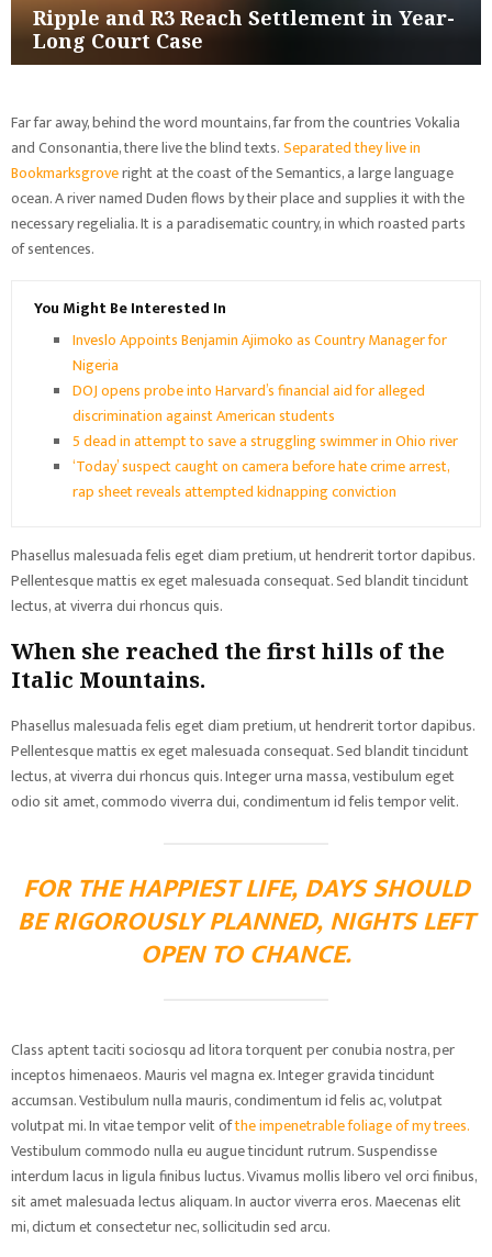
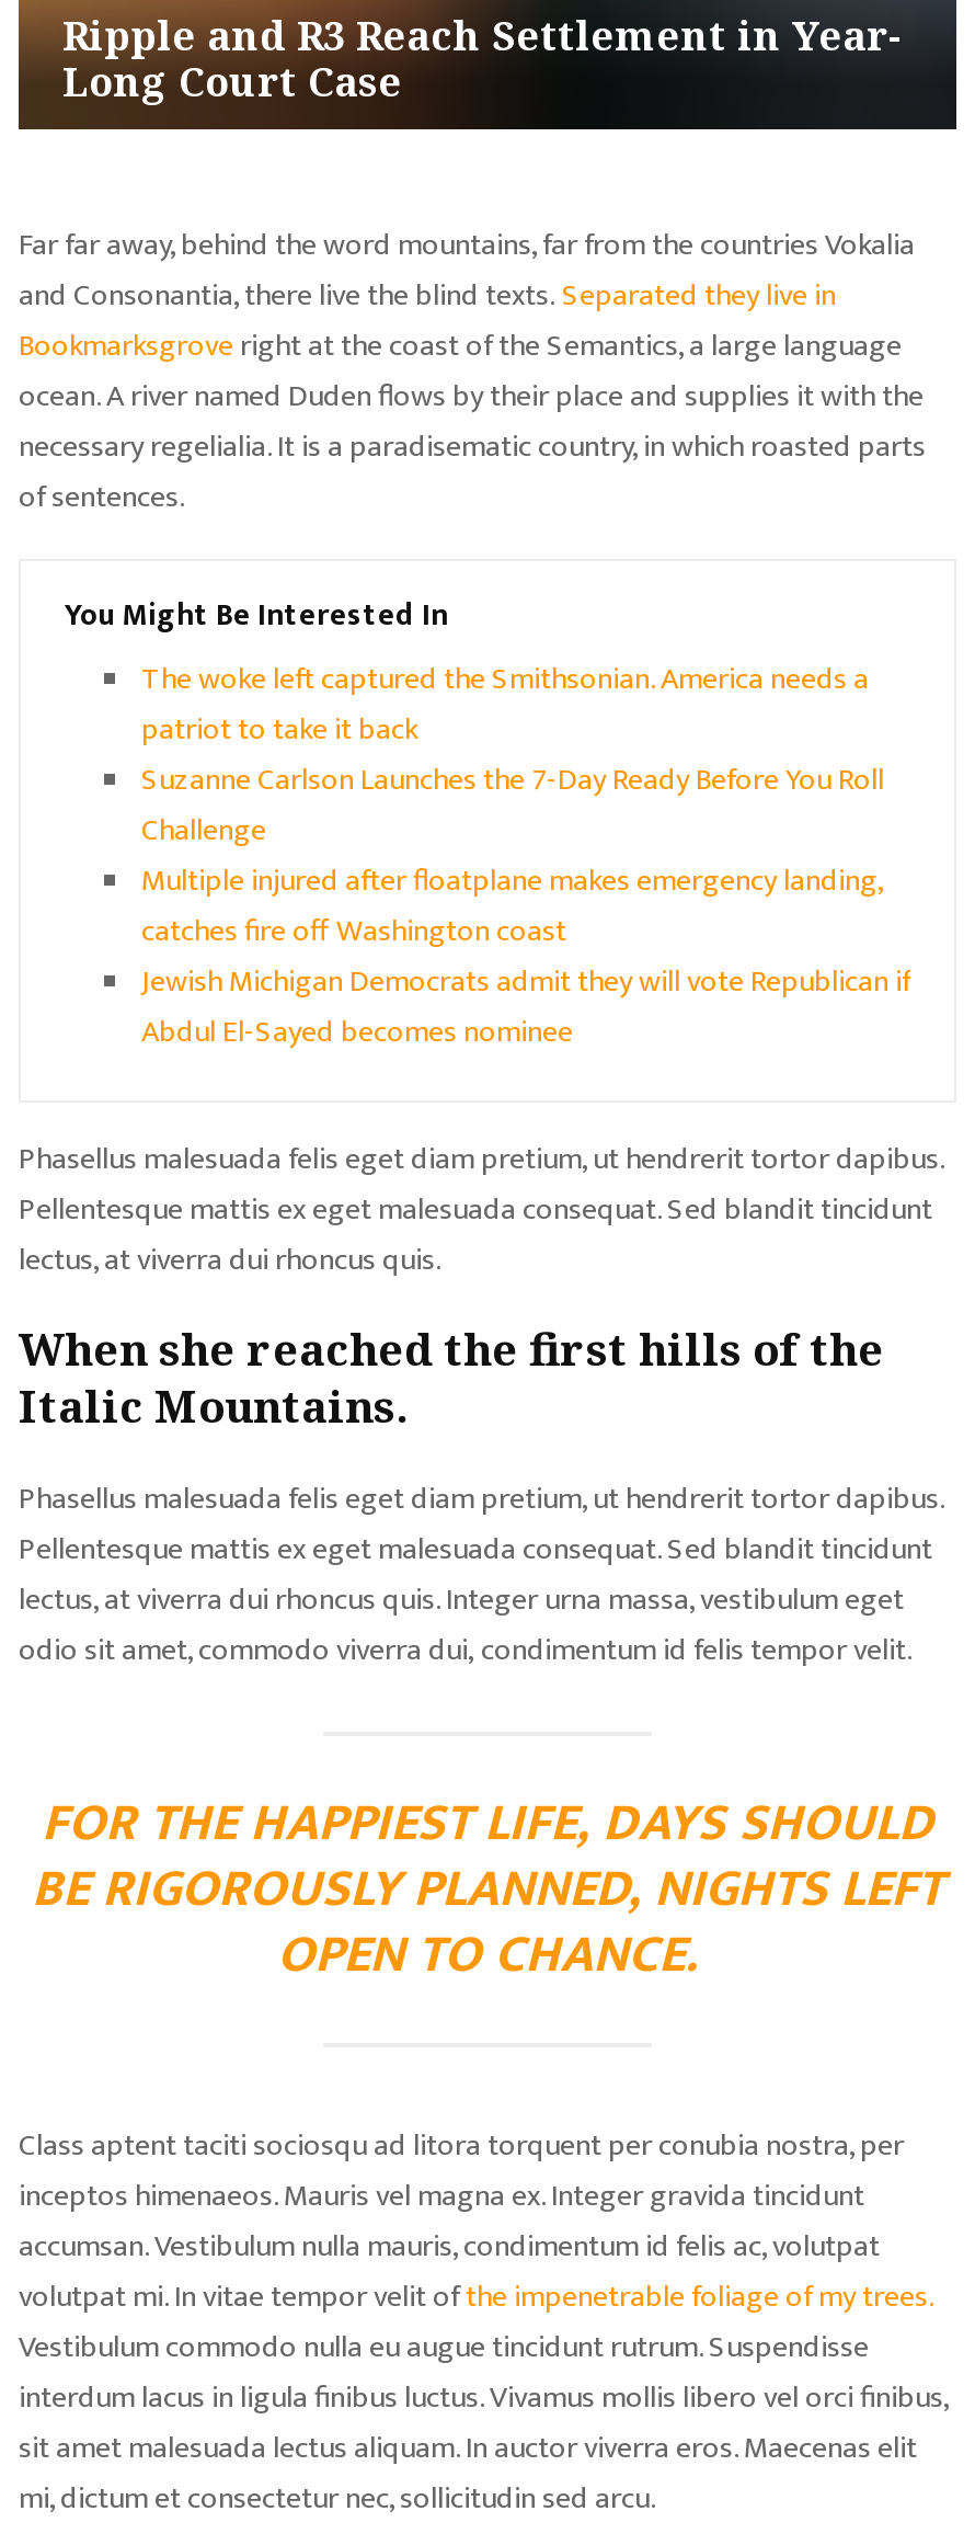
- Inveslo Appoints Benjamin Ajimoko as Country Manager for
- Nigeria
- DOJ opens probe into Harvard’s financial aid for alleged
- discrimination against American students
- 5 dead in attempt to save a struggling swimmer in Ohio river
- ‘Today’ suspect caught on camera before hate crime arrest,
- rap sheet reveals attempted kidnapping conviction
+ The woke left captured the Smithsonian. America needs a
+ patriot to take it back
+ Suzanne Carlson Launches the 7-Day Ready Before You Roll
+ Challenge
+ Multiple injured after floatplane makes emergency landing,
+ catches fire off Washington coast
+ Jewish Michigan Democrats admit they will vote Republican if
+ Abdul El-Sayed becomes nominee
